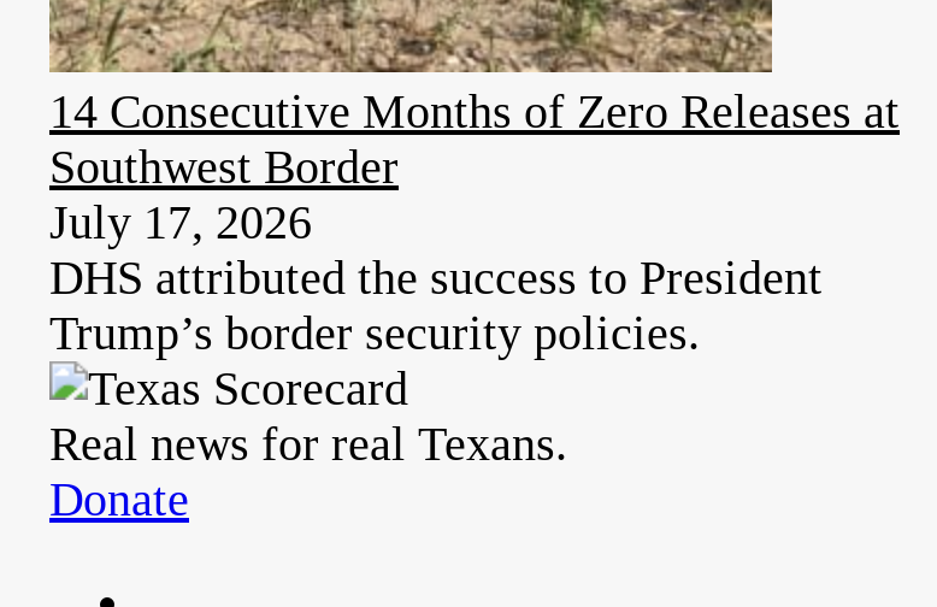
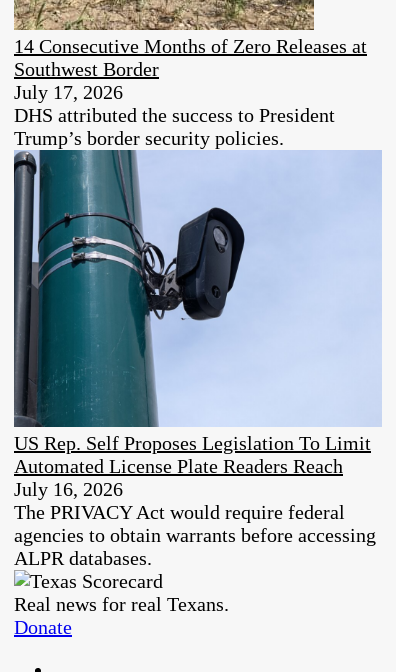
+ [image]
+ US Rep. Self Proposes Legislation To Limit
+ Automated License Plate Readers Reach
+ July 16, 2026
+ The PRIVACY Act would require federal
+ agencies to obtain warrants before accessing
+ ALPR databases.
